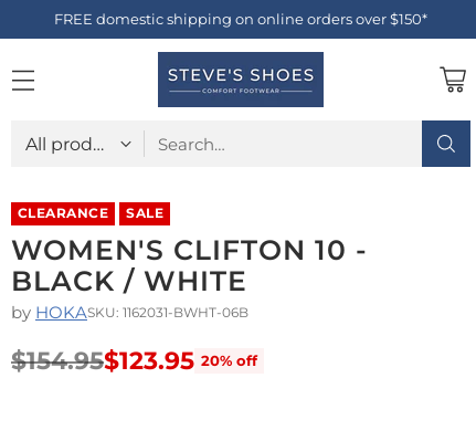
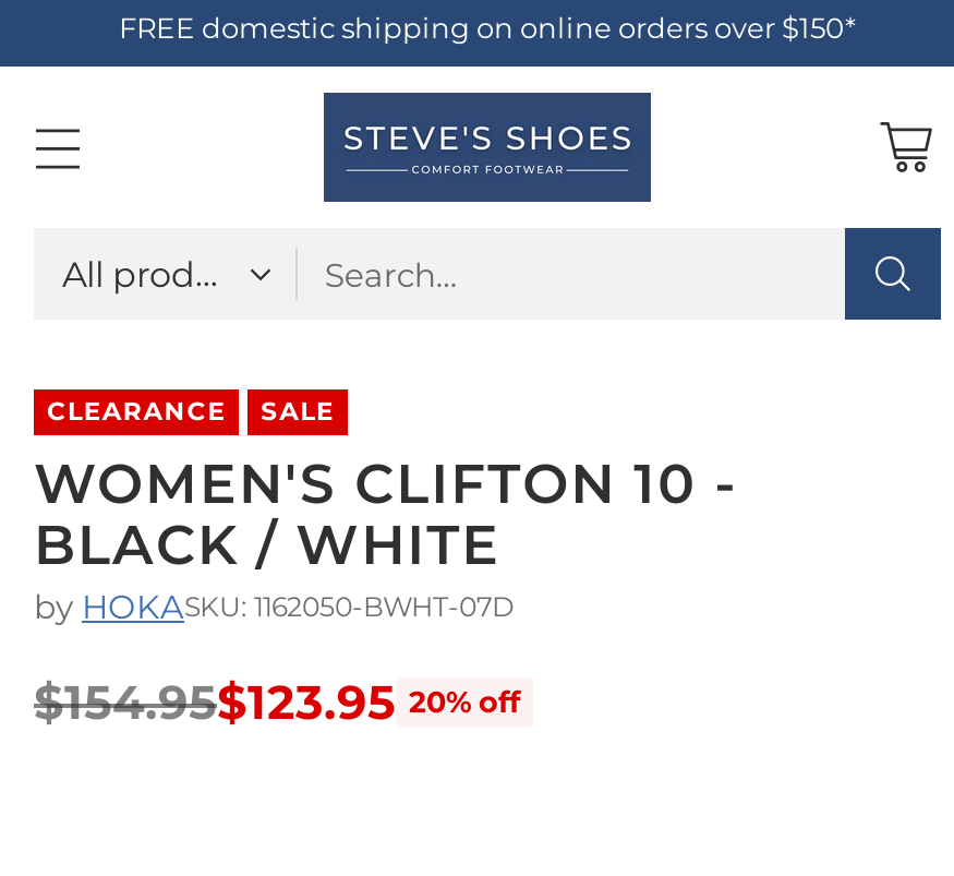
- by HOKASKU: 1162031-BWHT-06B
+ by HOKASKU: 1162050-BWHT-07D
